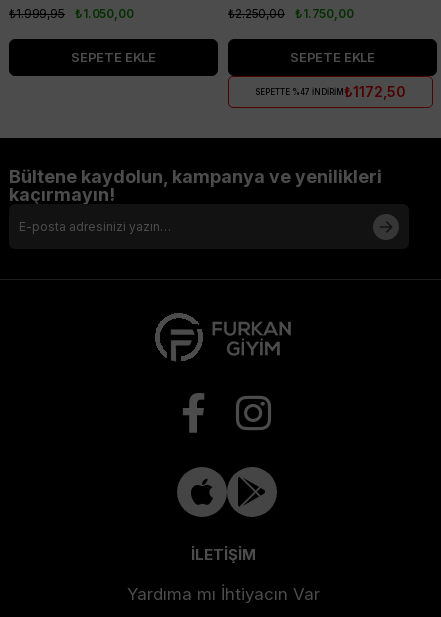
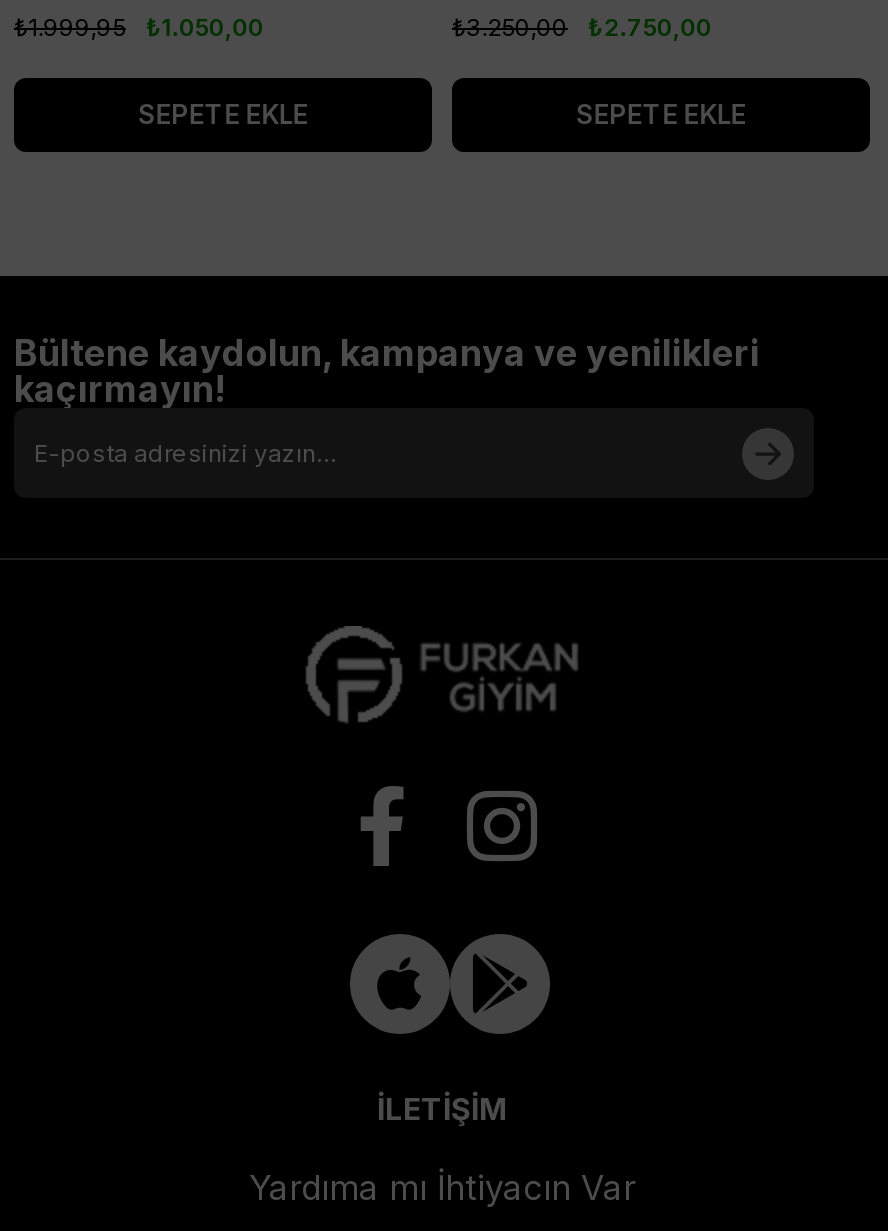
- ₺1.750,00
- ₺2.250,00
+ ₺2.750,00
+ ₺3.250,00

- SEPETTE %47 İNDİRİM₺1172,50
